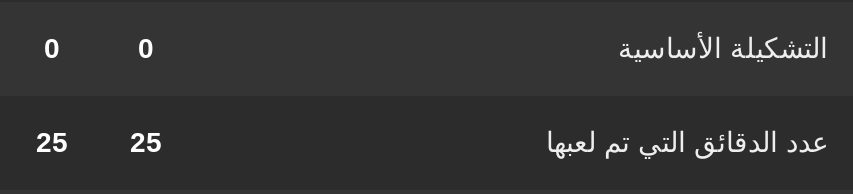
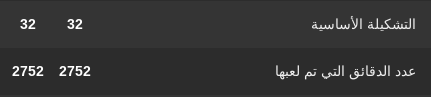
- 0
+ 32

- 0
+ 32

- 25
+ 2752

- 25
+ 2752
